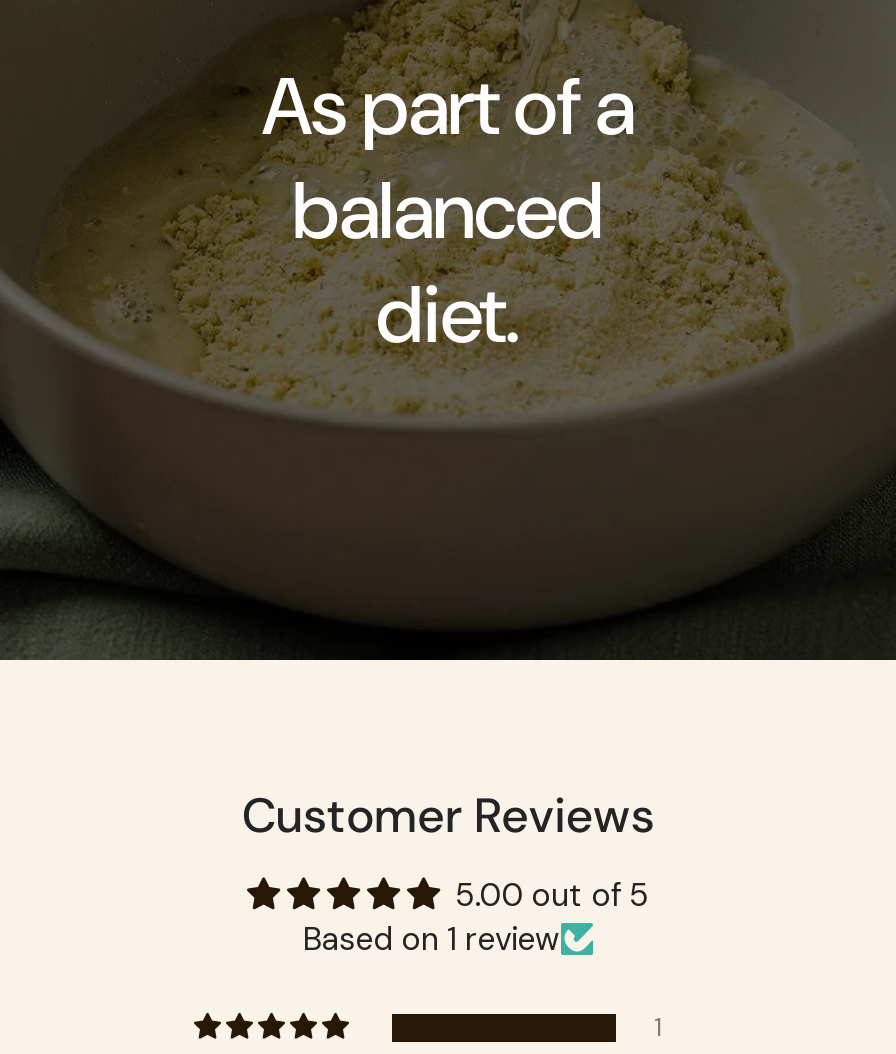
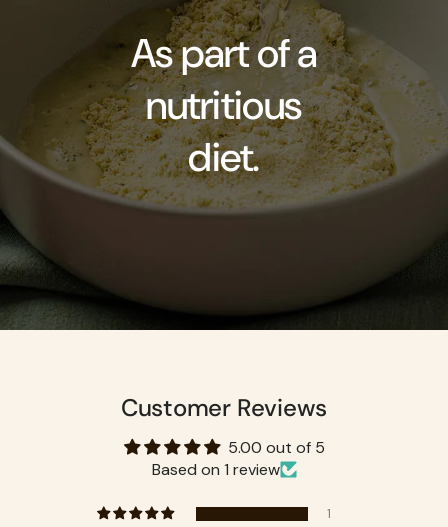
- balanced
+ nutritious
